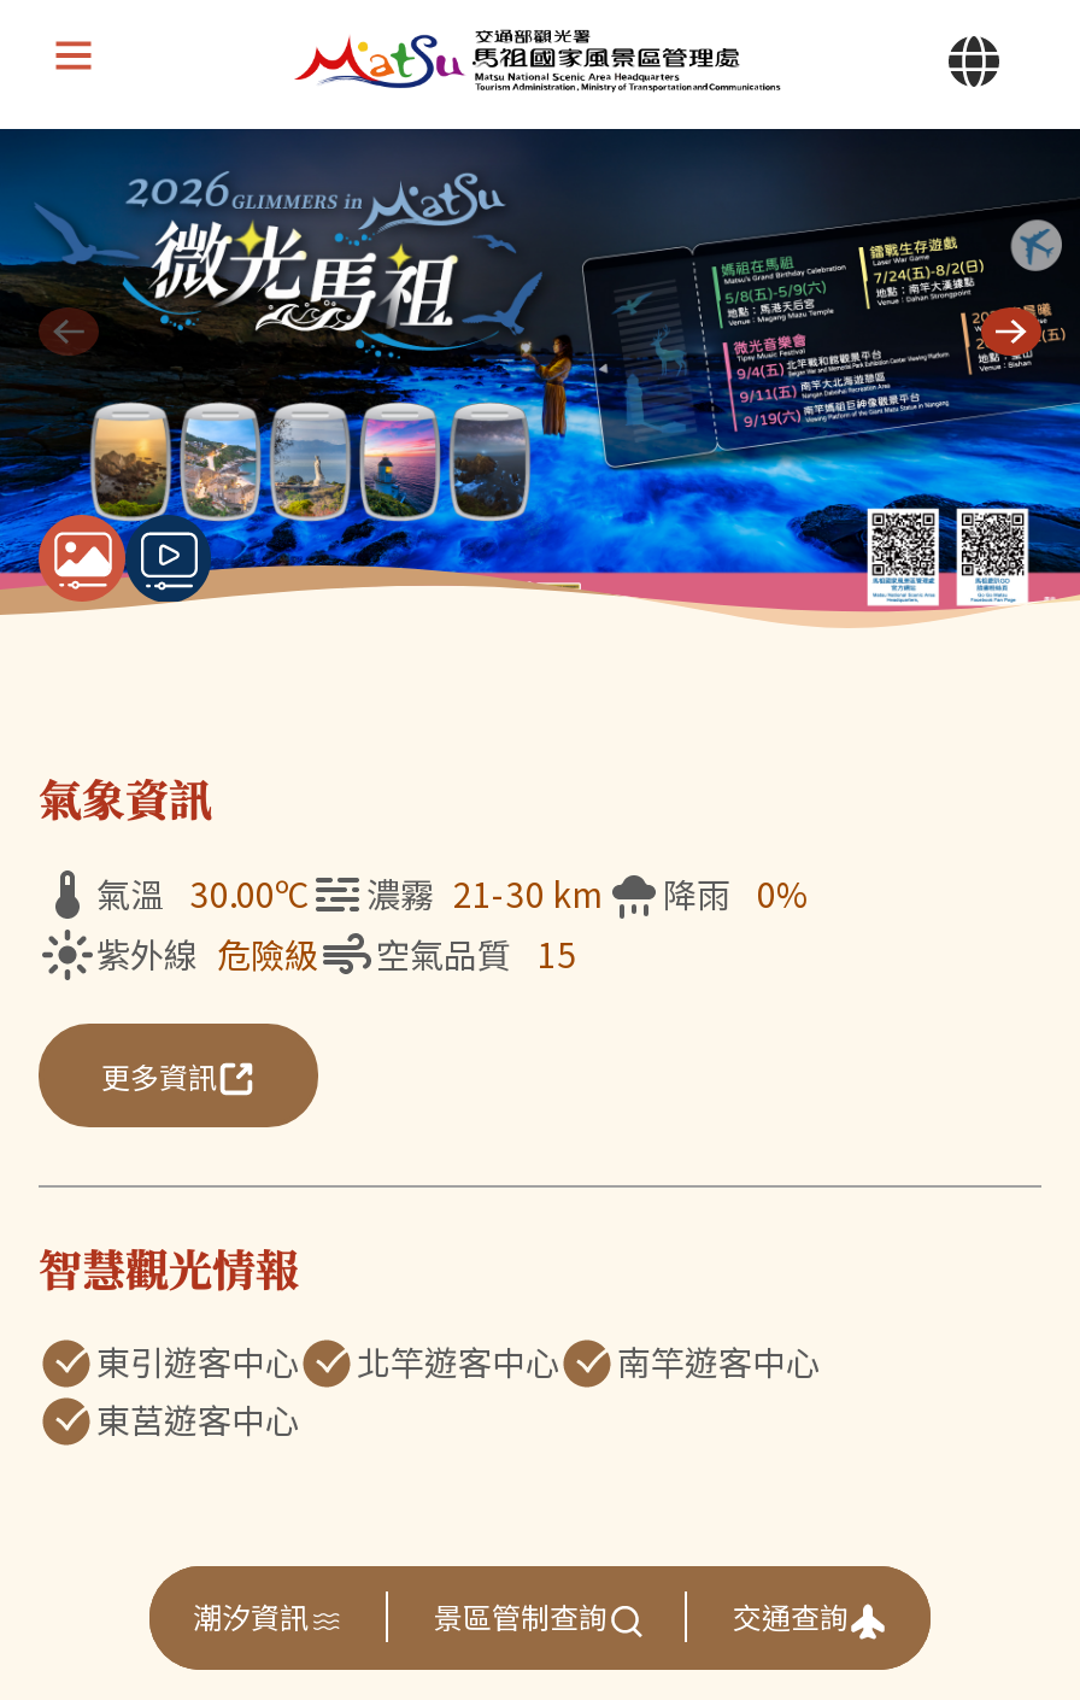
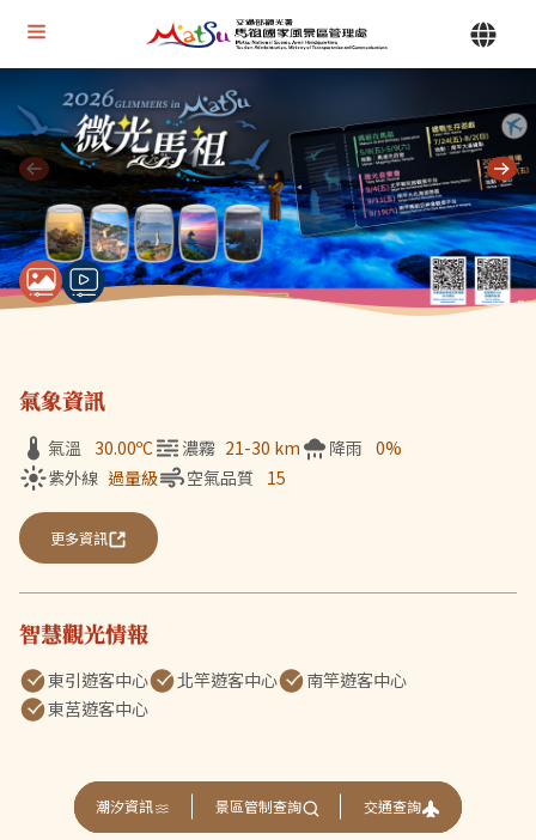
- 紫外線 危險級
+ 紫外線 過量級
